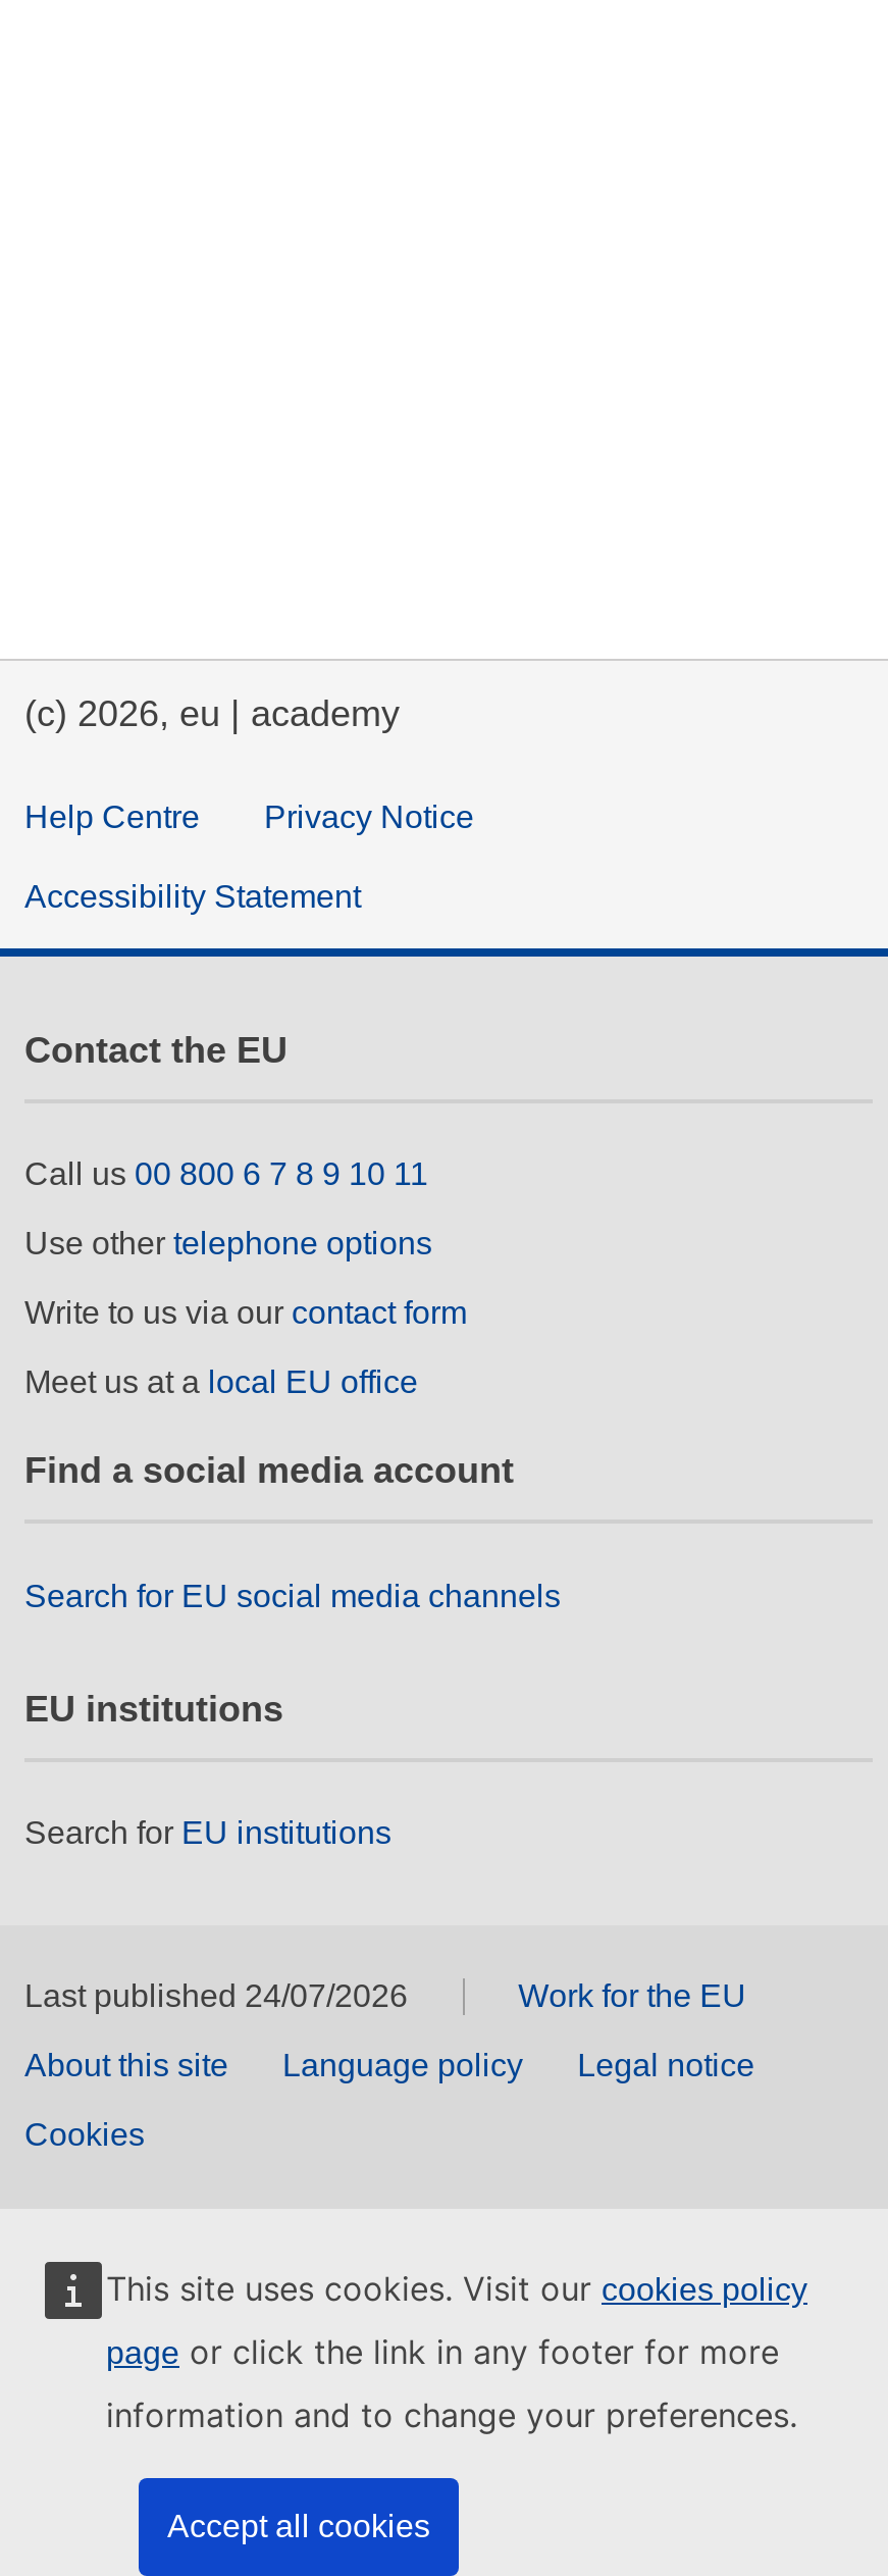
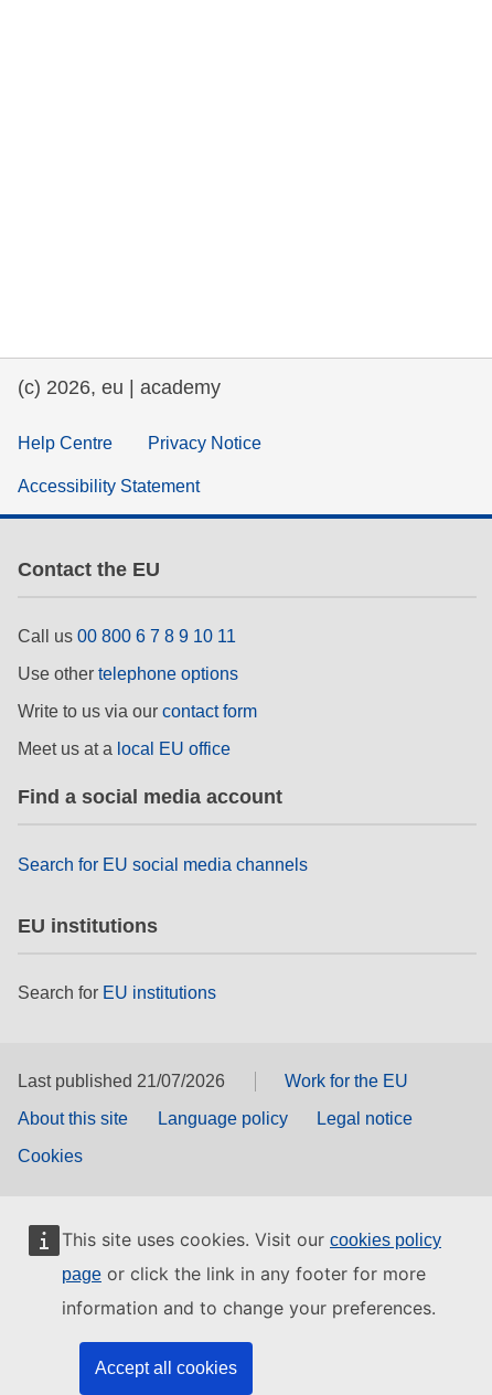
- Last published 24/07/2026
+ Last published 21/07/2026
